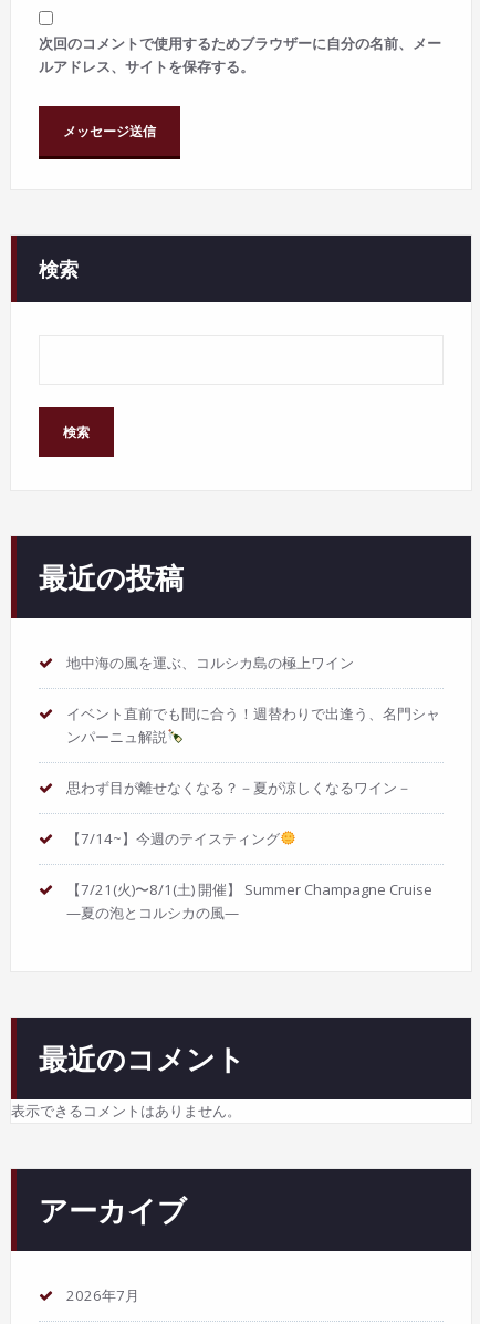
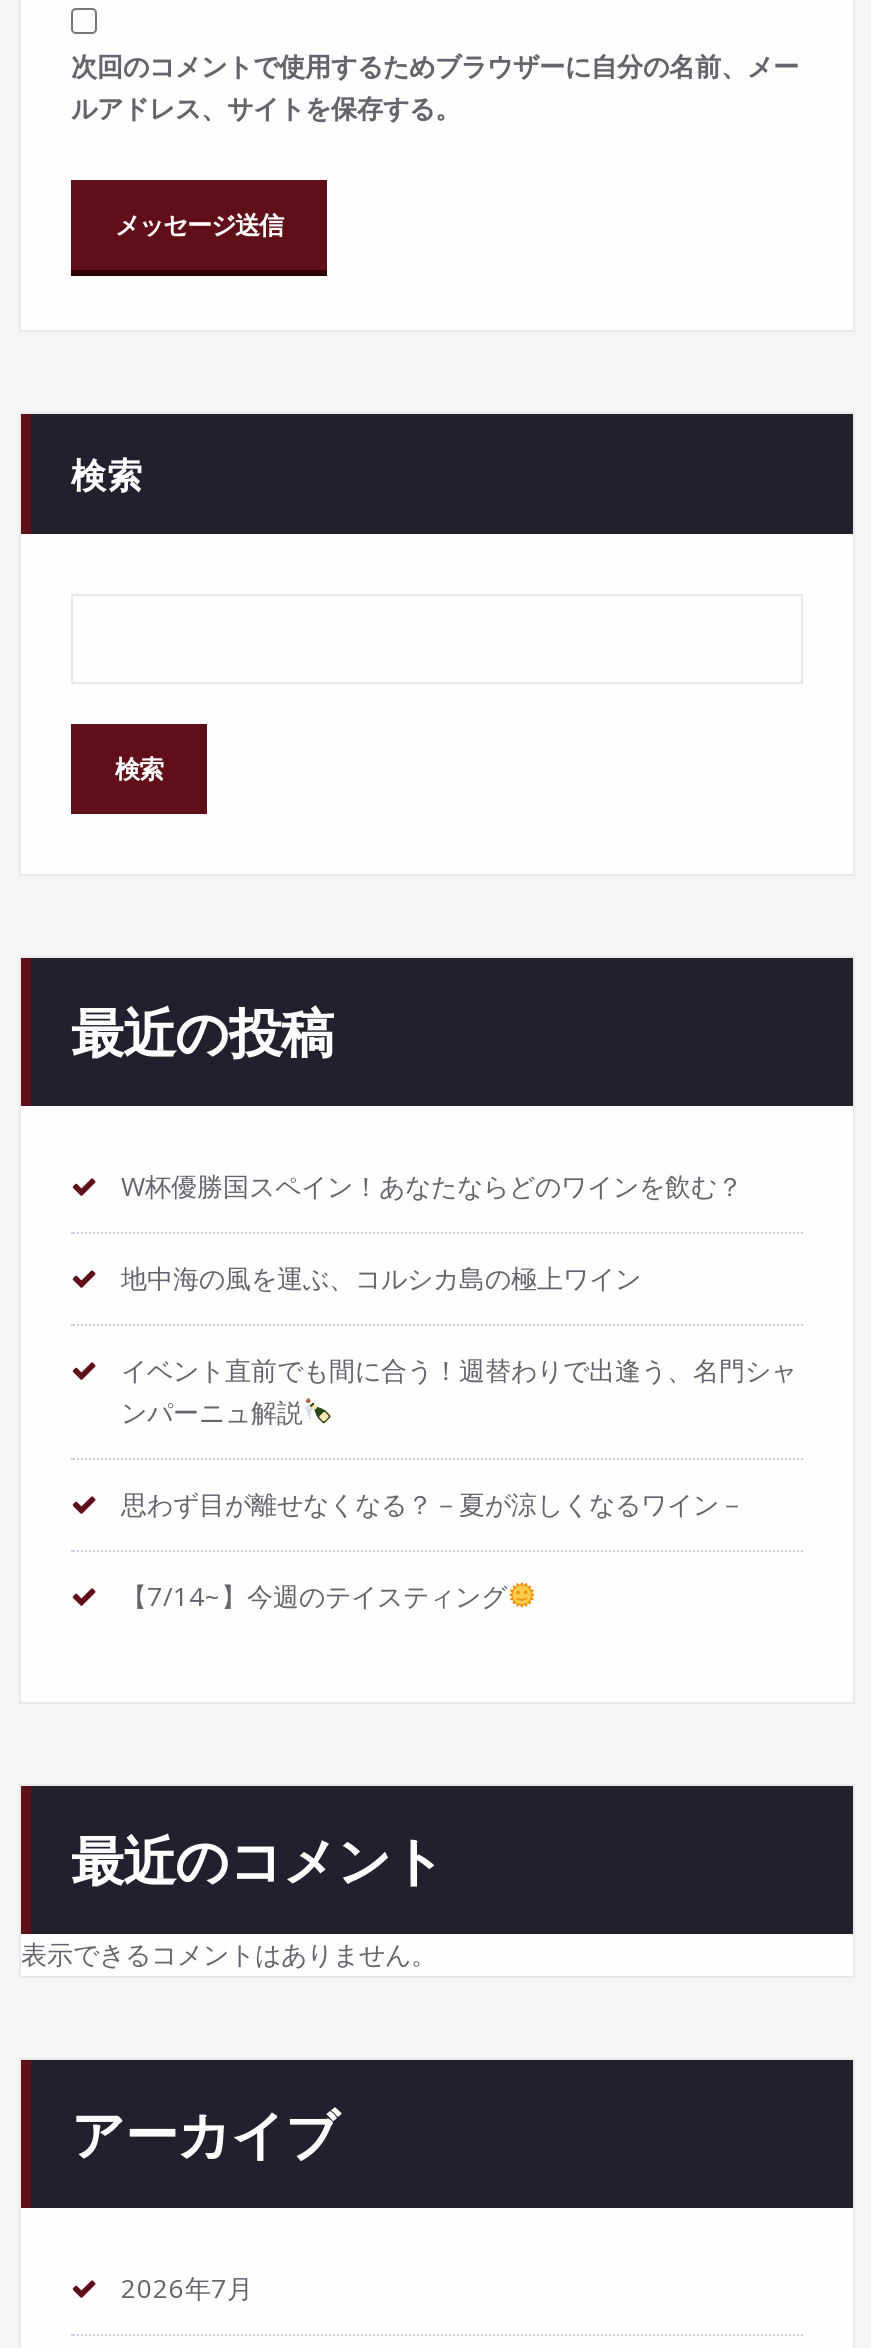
+ W杯優勝国スペイン！あなたならどのワインを飲む？

moved down: 地中海の風を運ぶ、コルシカ島の極上ワイン | イベント直前でも間に合う！週替わりで出逢う、名門シャ | ンパーニュ解説 | 思わず目が離せなくなる？－夏が涼しくなるワイン－ | 【7/14~】今週のテイスティング

- 【7/21(火)〜8/1(土) 開催】 Summer Champagne Cruise
- —夏の泡とコルシカの風—
